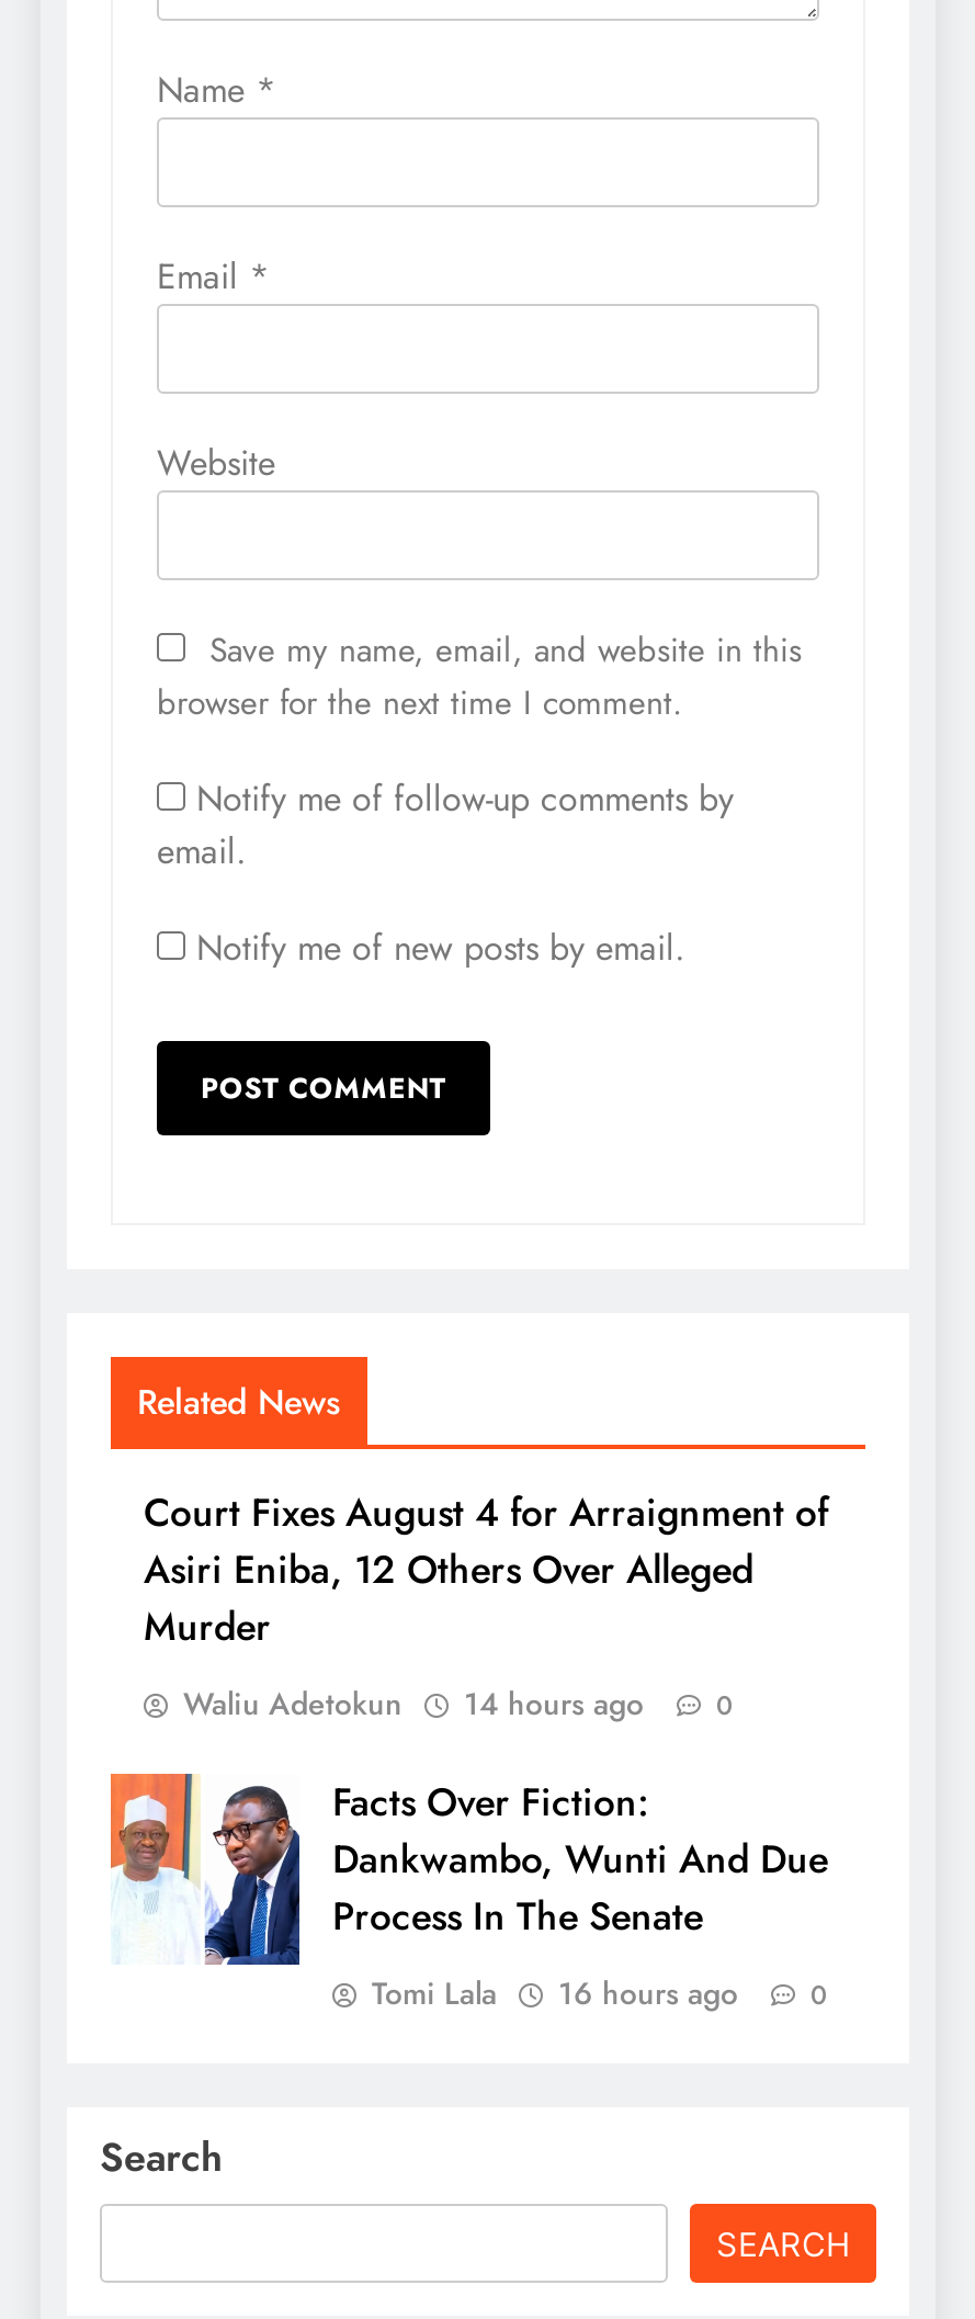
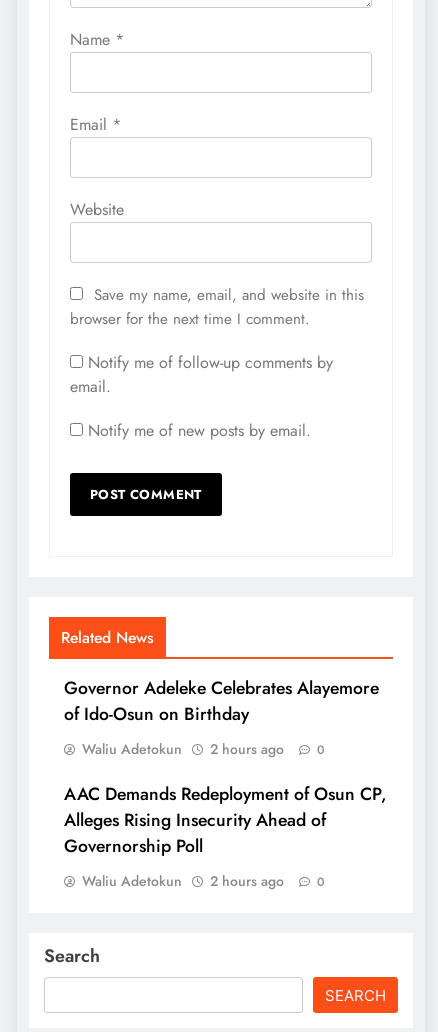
- Court Fixes August 4 for Arraignment of
- Asiri Eniba, 12 Others Over Alleged
- Murder
+ Governor Adeleke Celebrates Alayemore
+ of Ido-Osun on Birthday

- Waliu Adetokun 14 hours ago 0
+ Waliu Adetokun 2 hours ago 0

- Facts Over Fiction:
- Dankwambo, Wunti And Due
- Process In The Senate
+ AAC Demands Redeployment of Osun CP,
+ Alleges Rising Insecurity Ahead of
+ Governorship Poll

- Tomi Lala
- 16 hours ago
+ Waliu Adetokun
+ 2 hours ago
